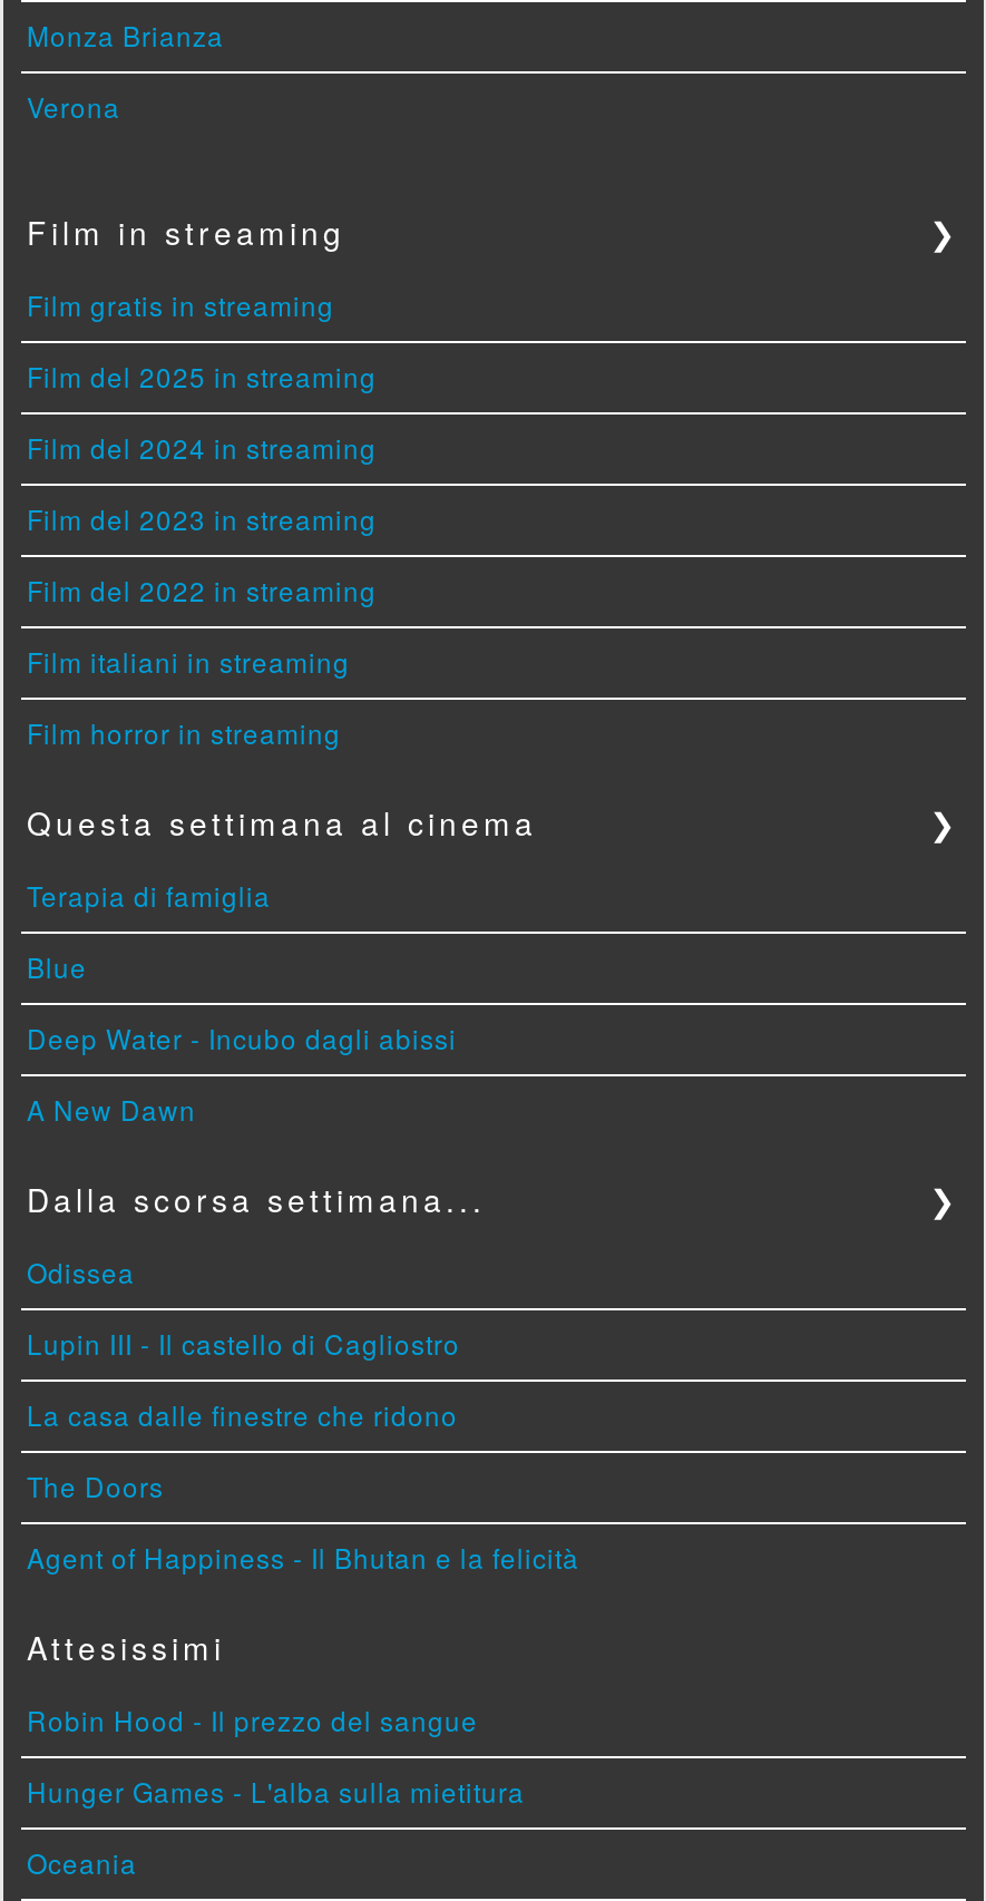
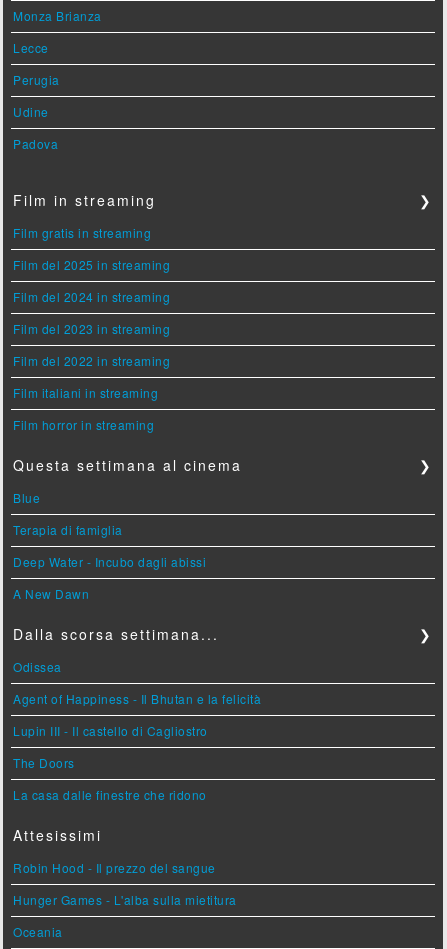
- Verona
+ Lecce
+ Perugia
+ Udine
+ Padova

moved down: Terapia di famiglia

moved down: Lupin III - Il castello di Cagliostro | The Doors | La casa dalle finestre che ridono
